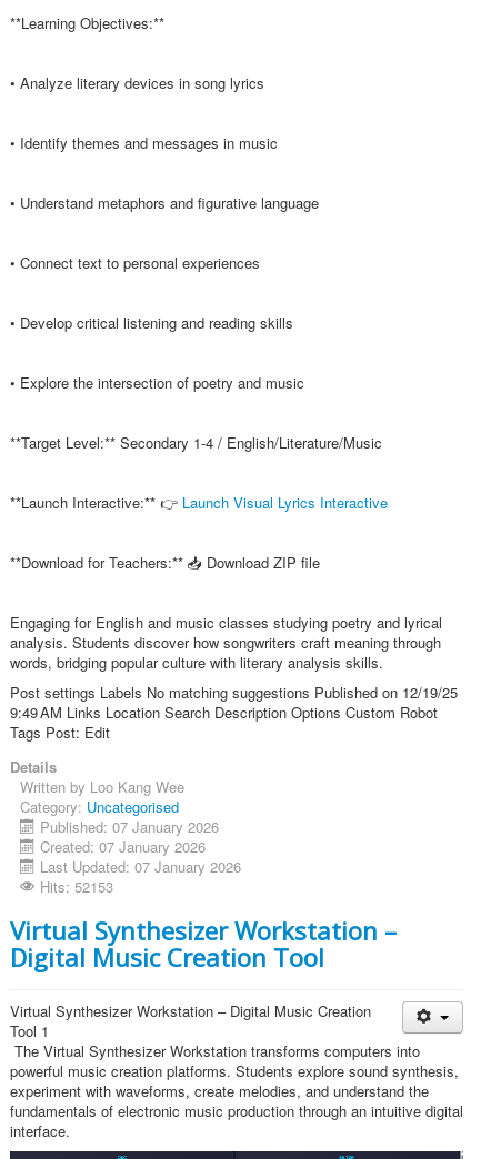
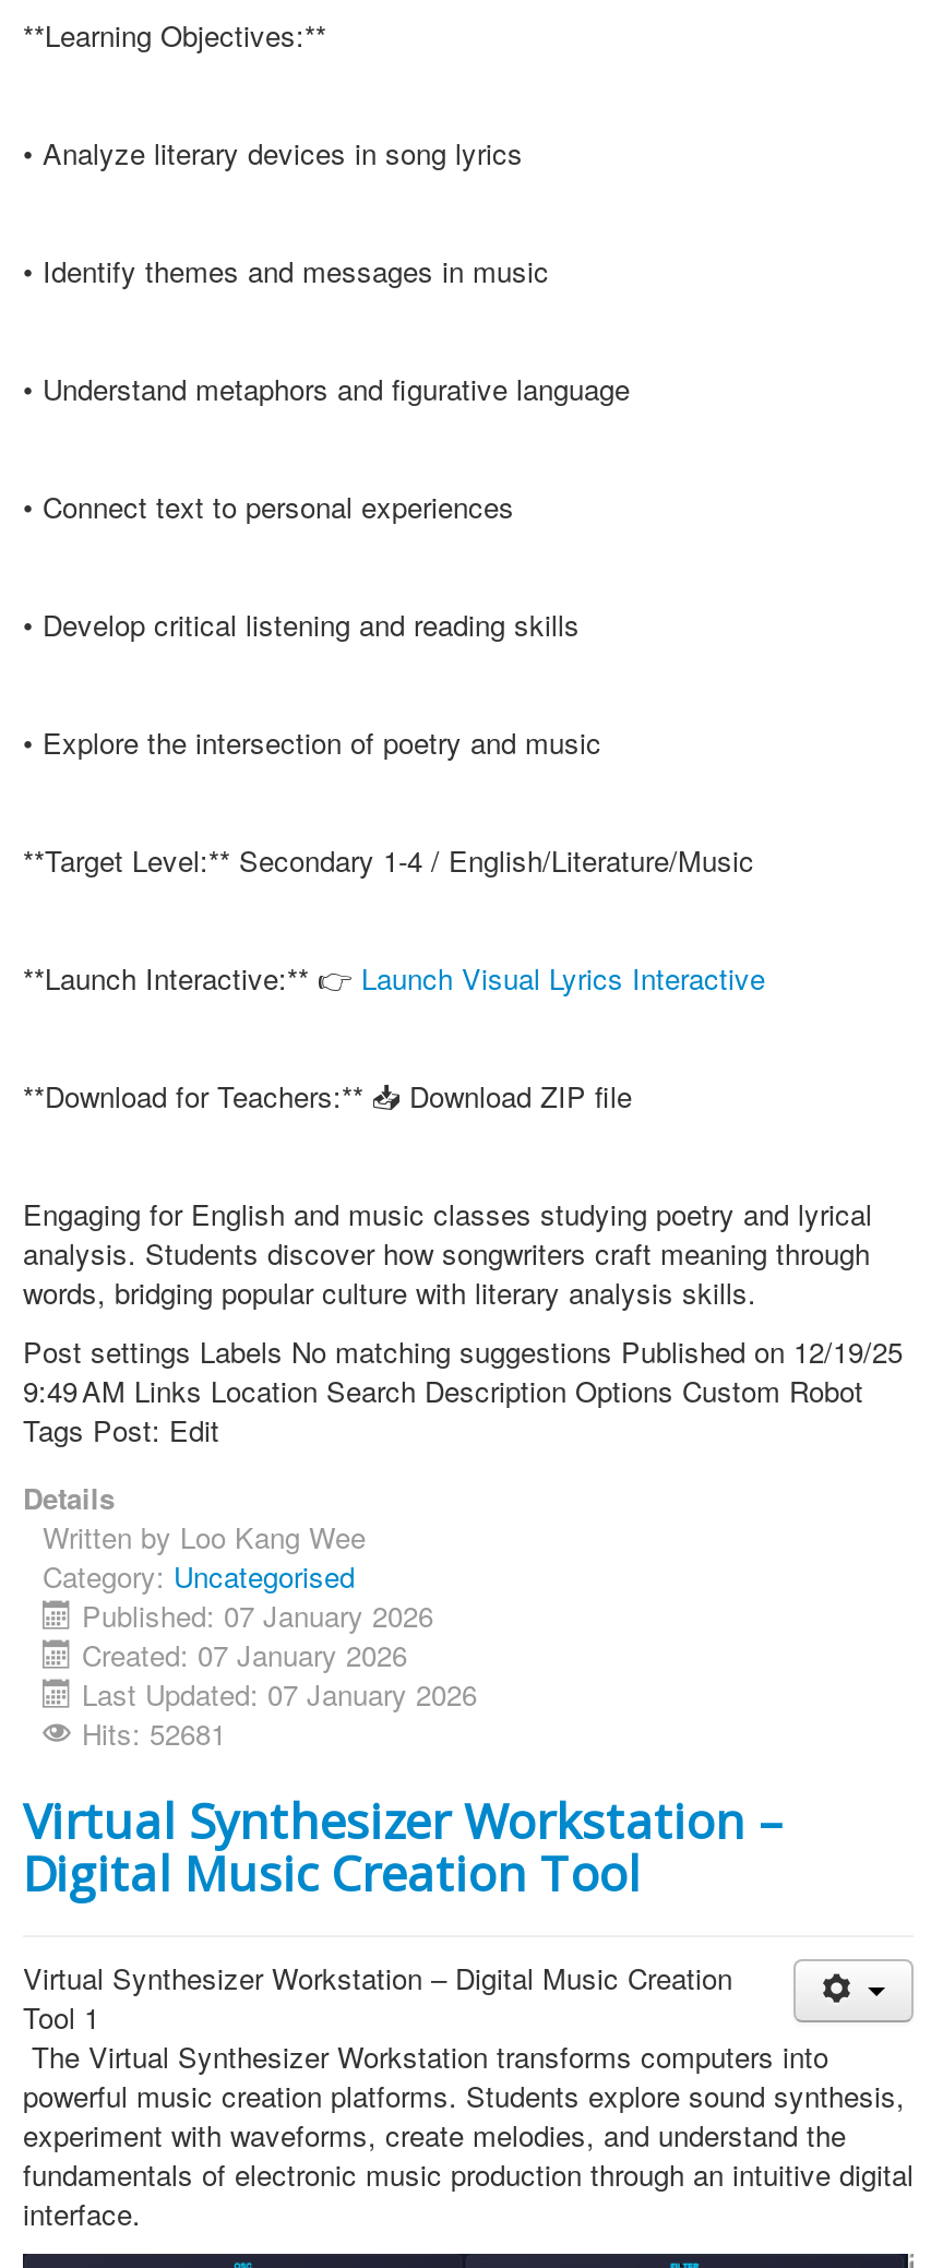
- Hits: 52153
+ Hits: 52681
